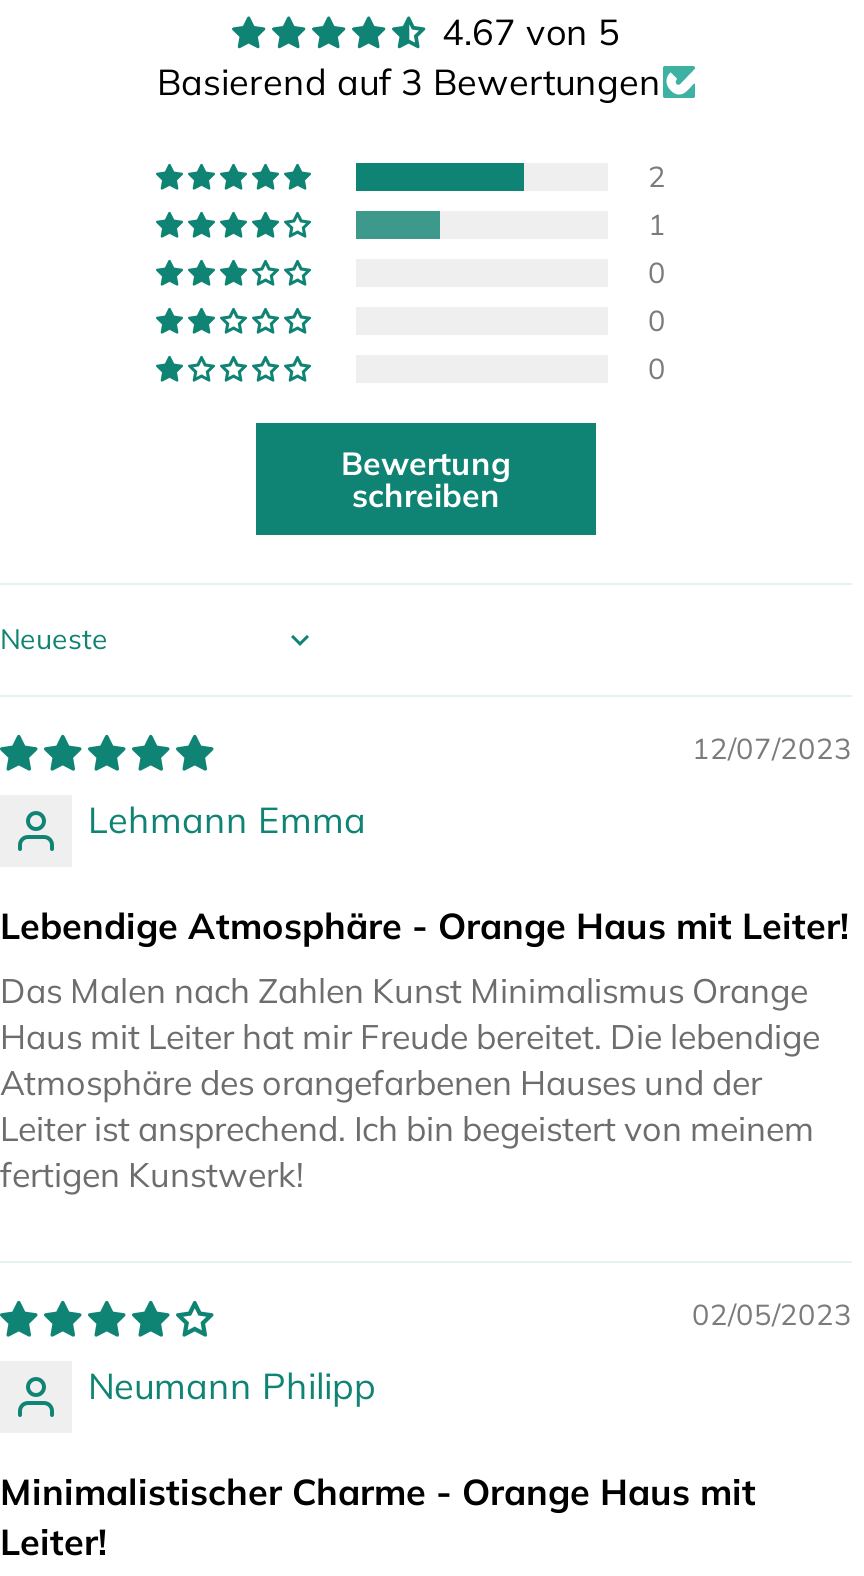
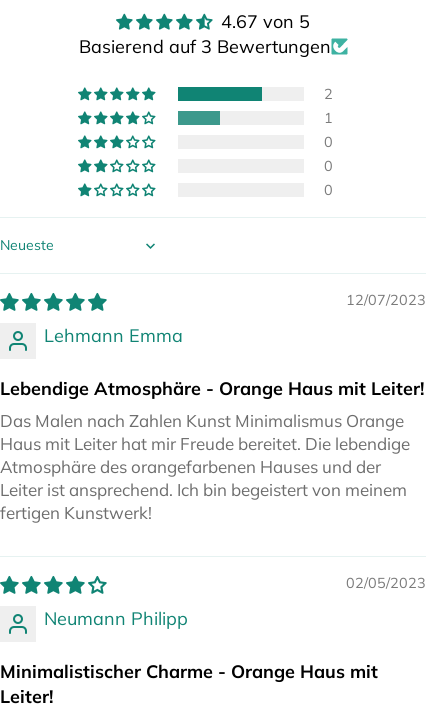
- Bewertung
- schreiben
